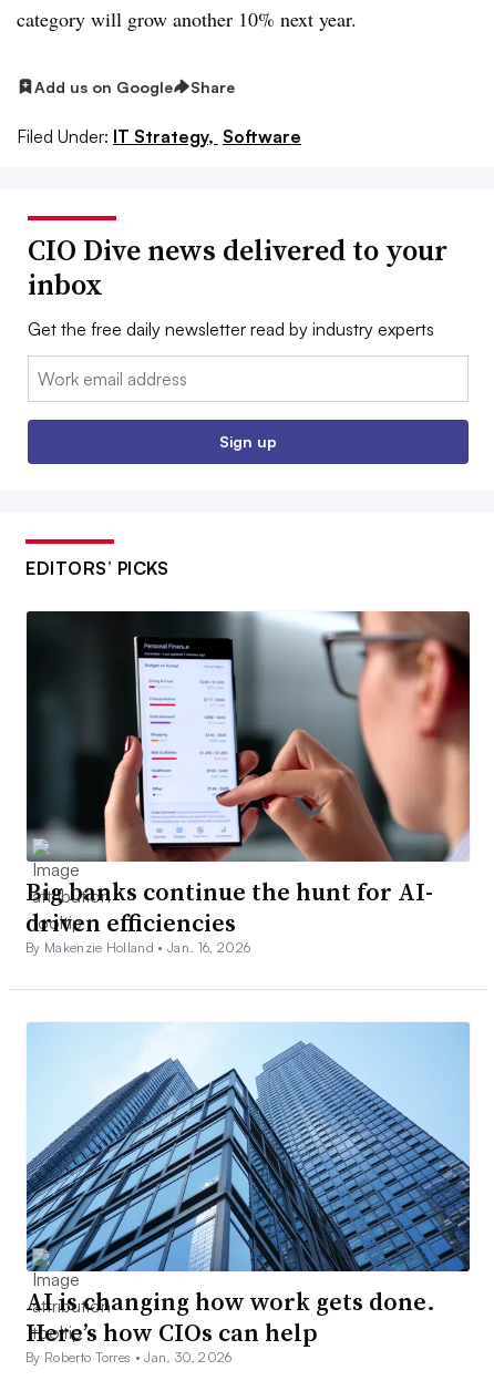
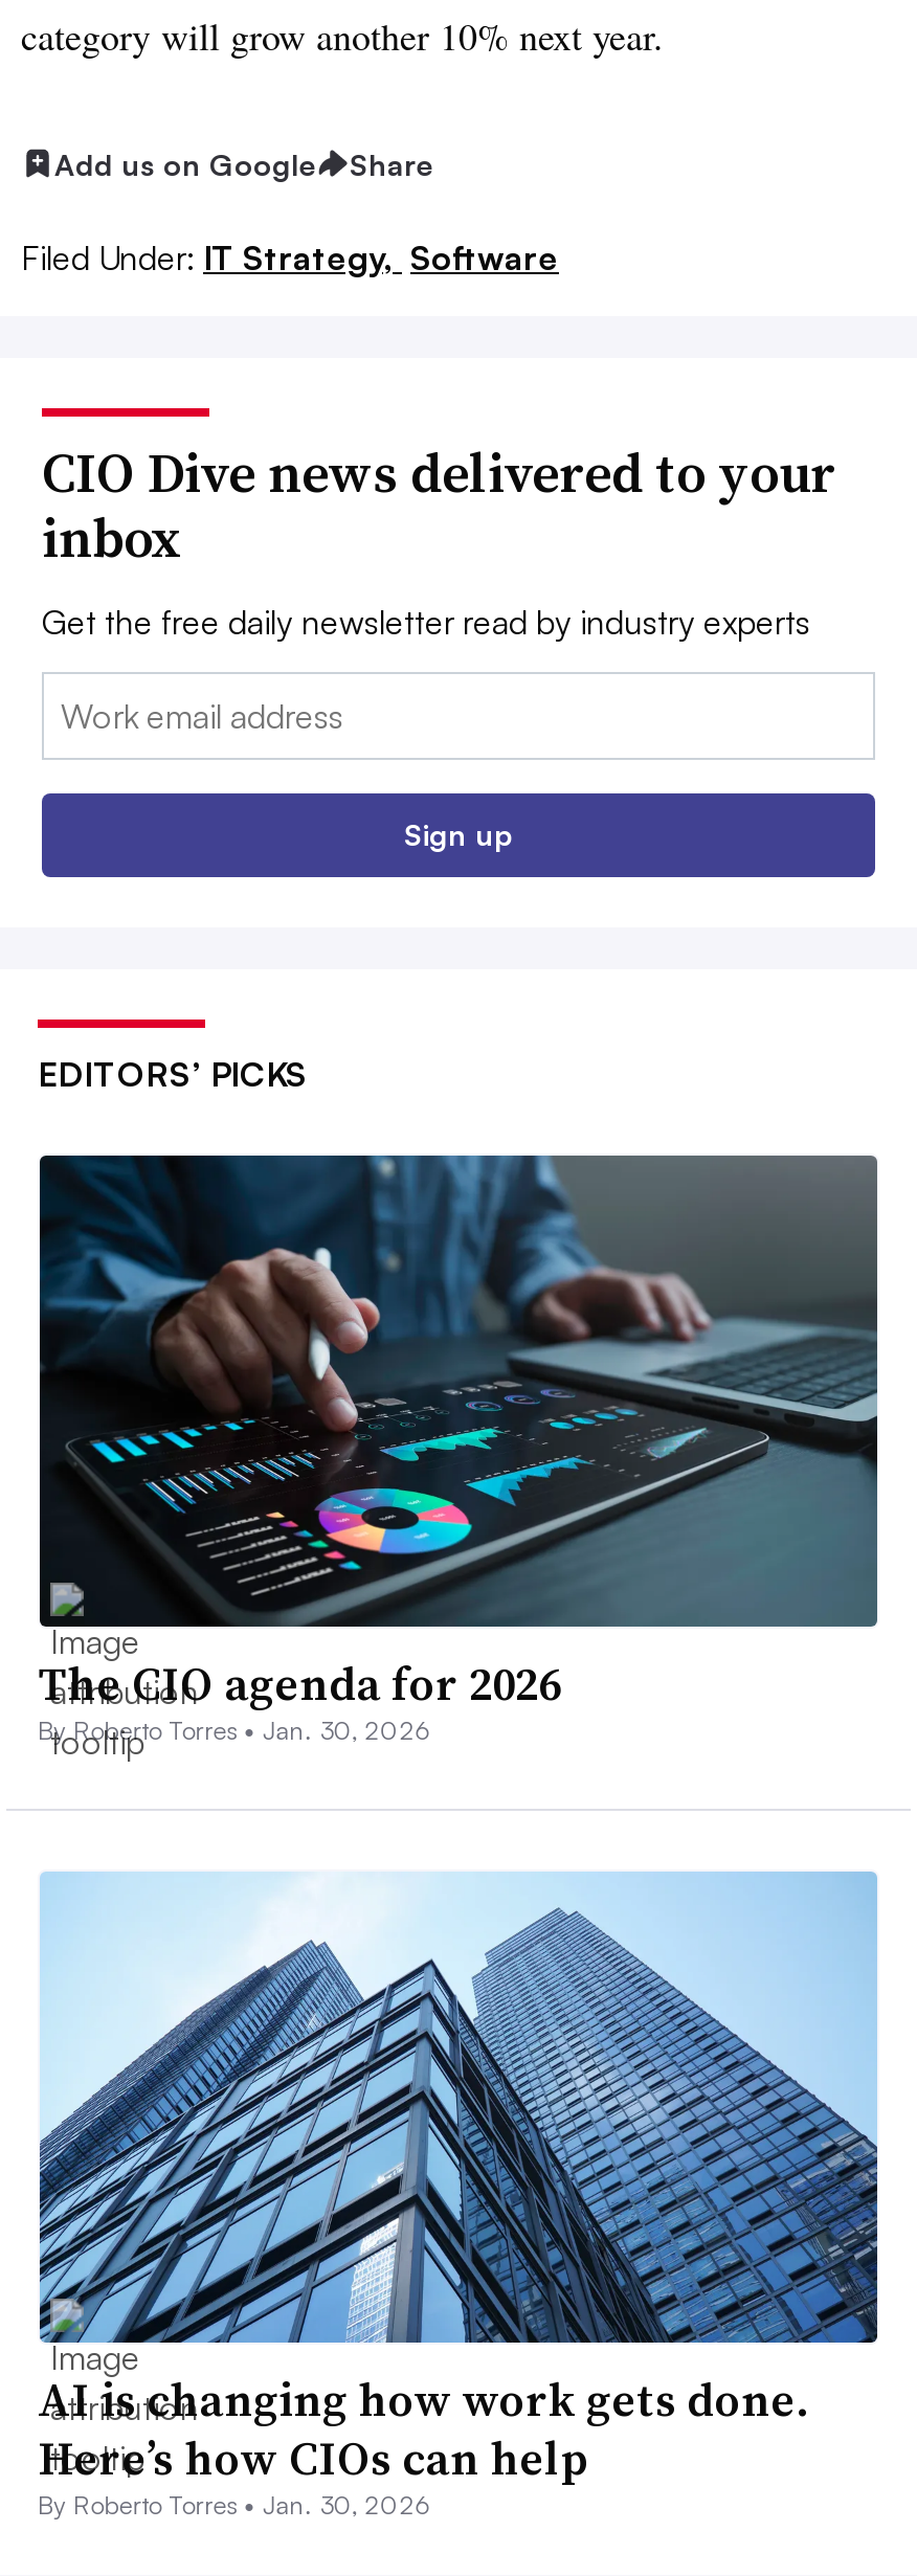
- [image]
- Big banks continue the hunt for AI-
- driven efficiencies
- By Makenzie Holland • Jan. 16, 2026
+ [image]
+ The CIO agenda for 2026
+ By Roberto Torres • Jan. 30, 2026
